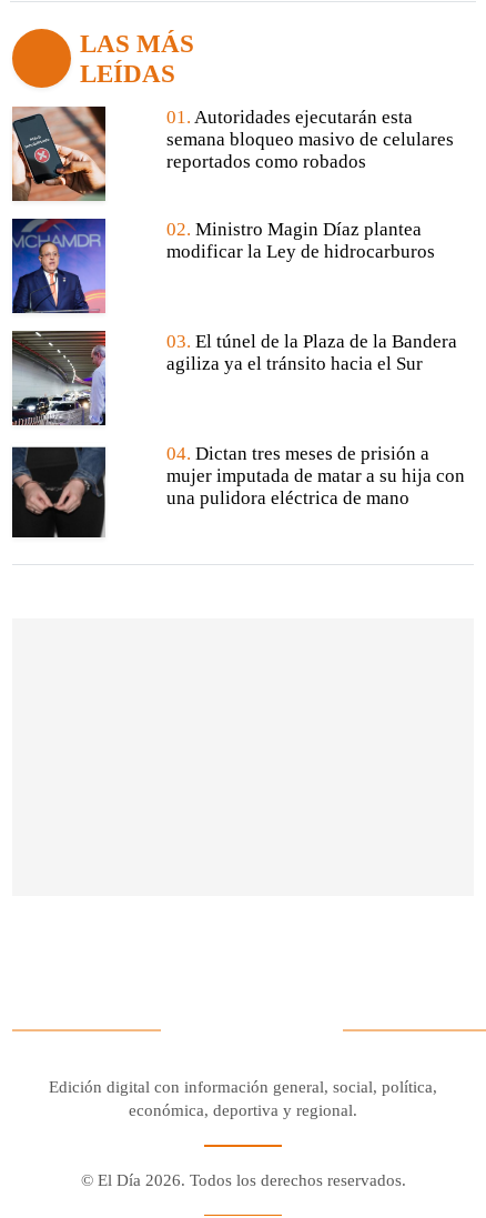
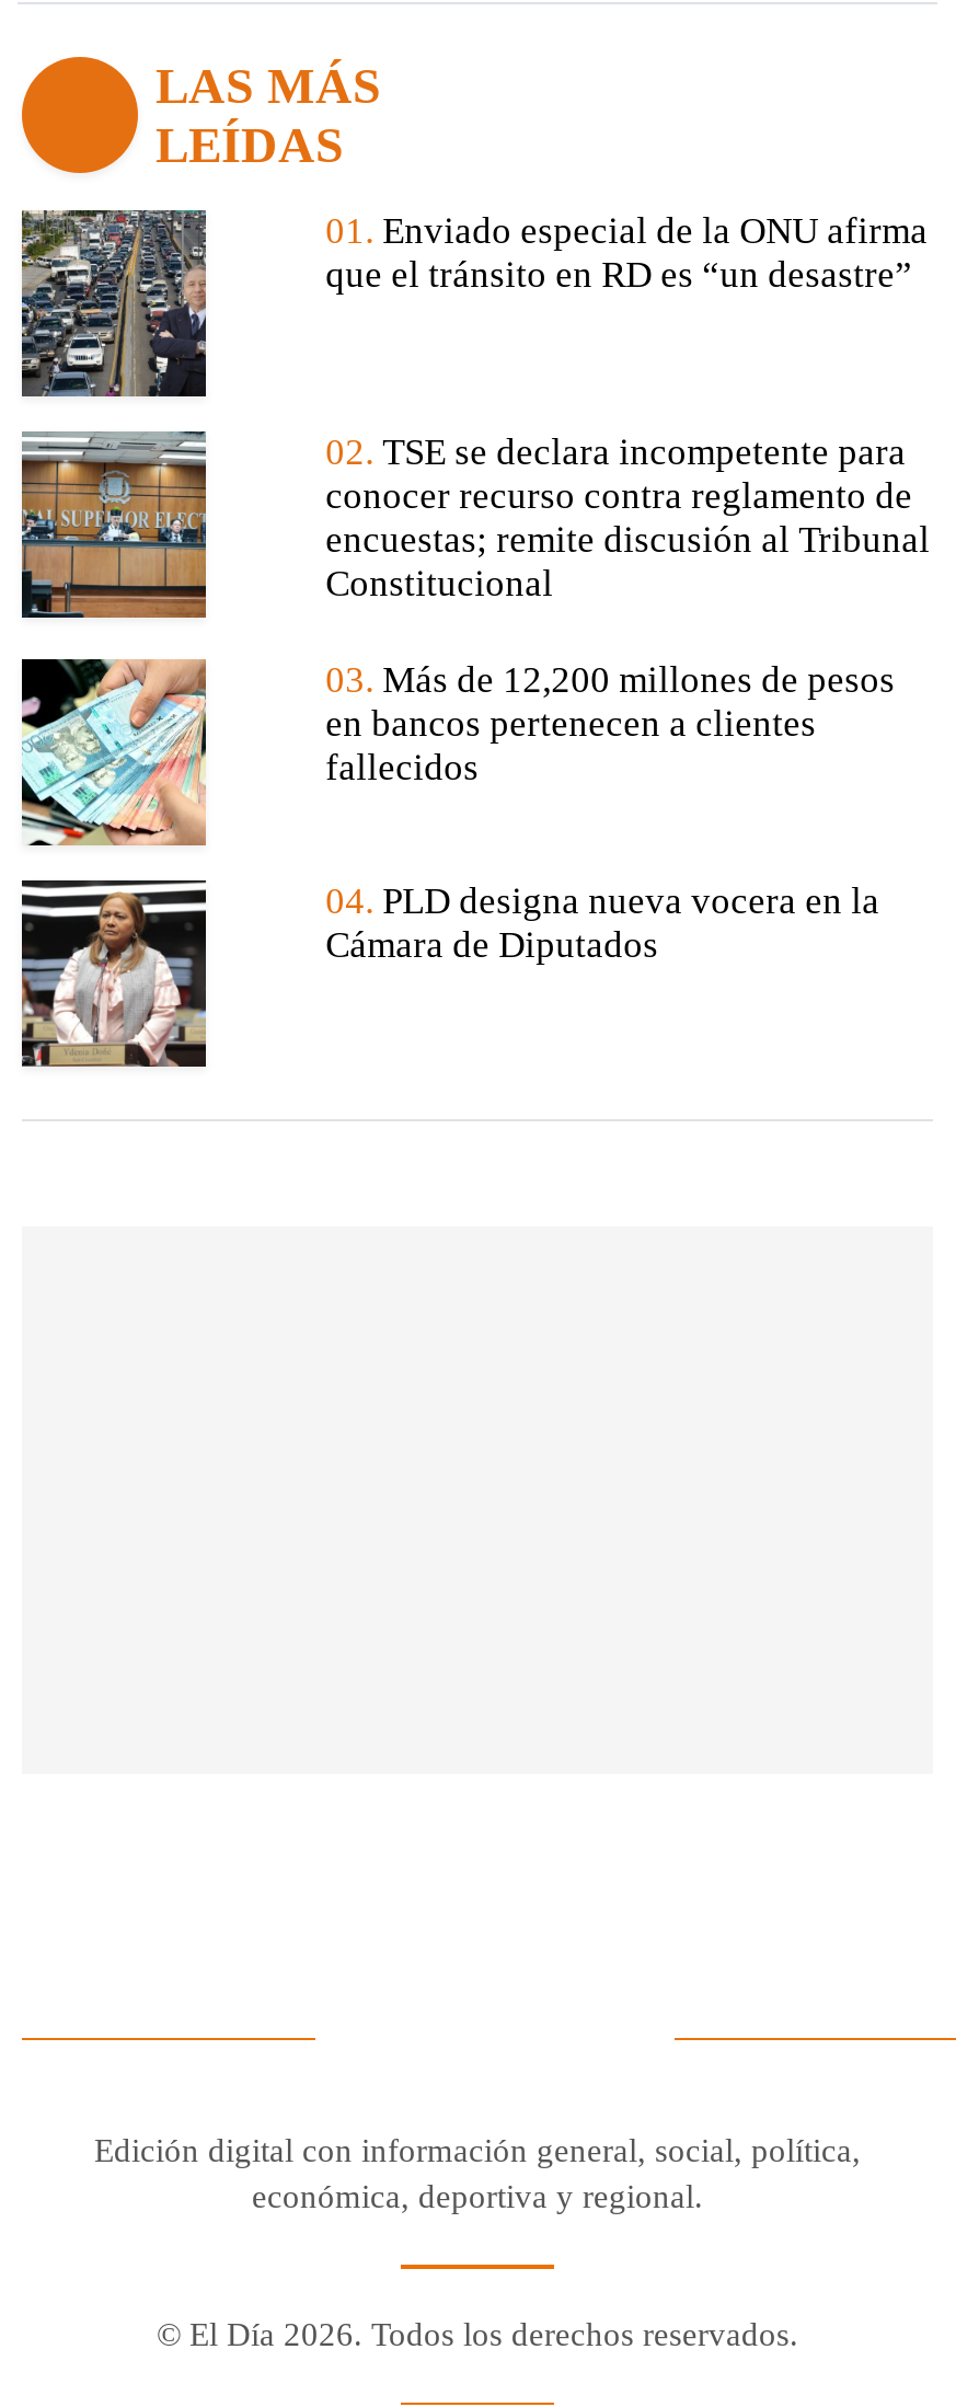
- [image]
+ [image]

- 01. Autoridades ejecutarán esta
- semana bloqueo masivo de celulares
- reportados como robados
+ 01. Enviado especial de la ONU afirma
+ que el tránsito en RD es “un desastre”

- [image]
+ [image]

- 02. Ministro Magin Díaz plantea
- modificar la Ley de hidrocarburos
+ 02. TSE se declara incompetente para
+ conocer recurso contra reglamento de
+ encuestas; remite discusión al Tribunal
+ Constitucional

- [image]
+ [image]

- 03. El túnel de la Plaza de la Bandera
- agiliza ya el tránsito hacia el Sur
+ 03. Más de 12,200 millones de pesos
+ en bancos pertenecen a clientes
+ fallecidos

- [image]
+ [image]

- 04. Dictan tres meses de prisión a
- mujer imputada de matar a su hija con
- una pulidora eléctrica de mano
+ 04. PLD designa nueva vocera en la
+ Cámara de Diputados
